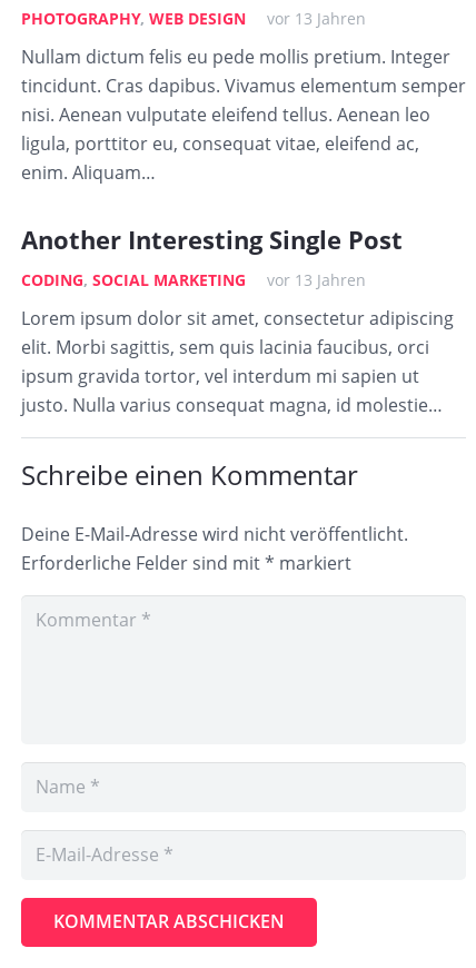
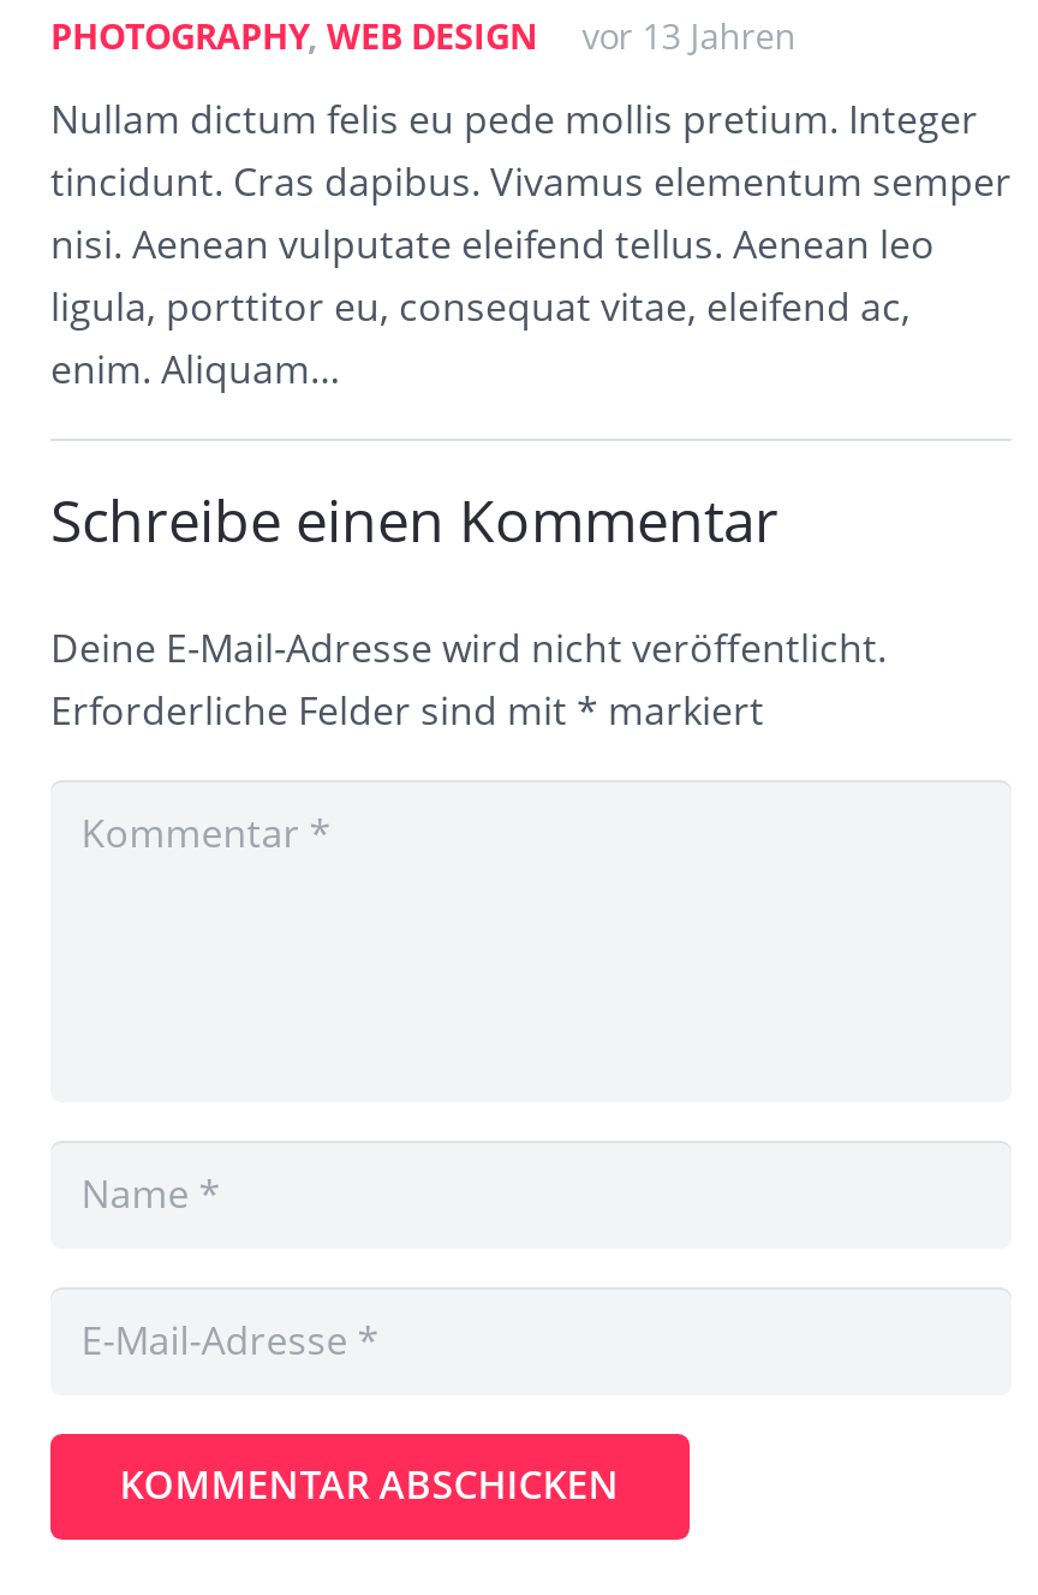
- Another Interesting Single Post
- CODING, SOCIAL MARKETING
- vor 13 Jahren
- Lorem ipsum dolor sit amet, consectetur adipiscing
- elit. Morbi sagittis, sem quis lacinia faucibus, orci
- ipsum gravida tortor, vel interdum mi sapien ut
- justo. Nulla varius consequat magna, id molestie…
